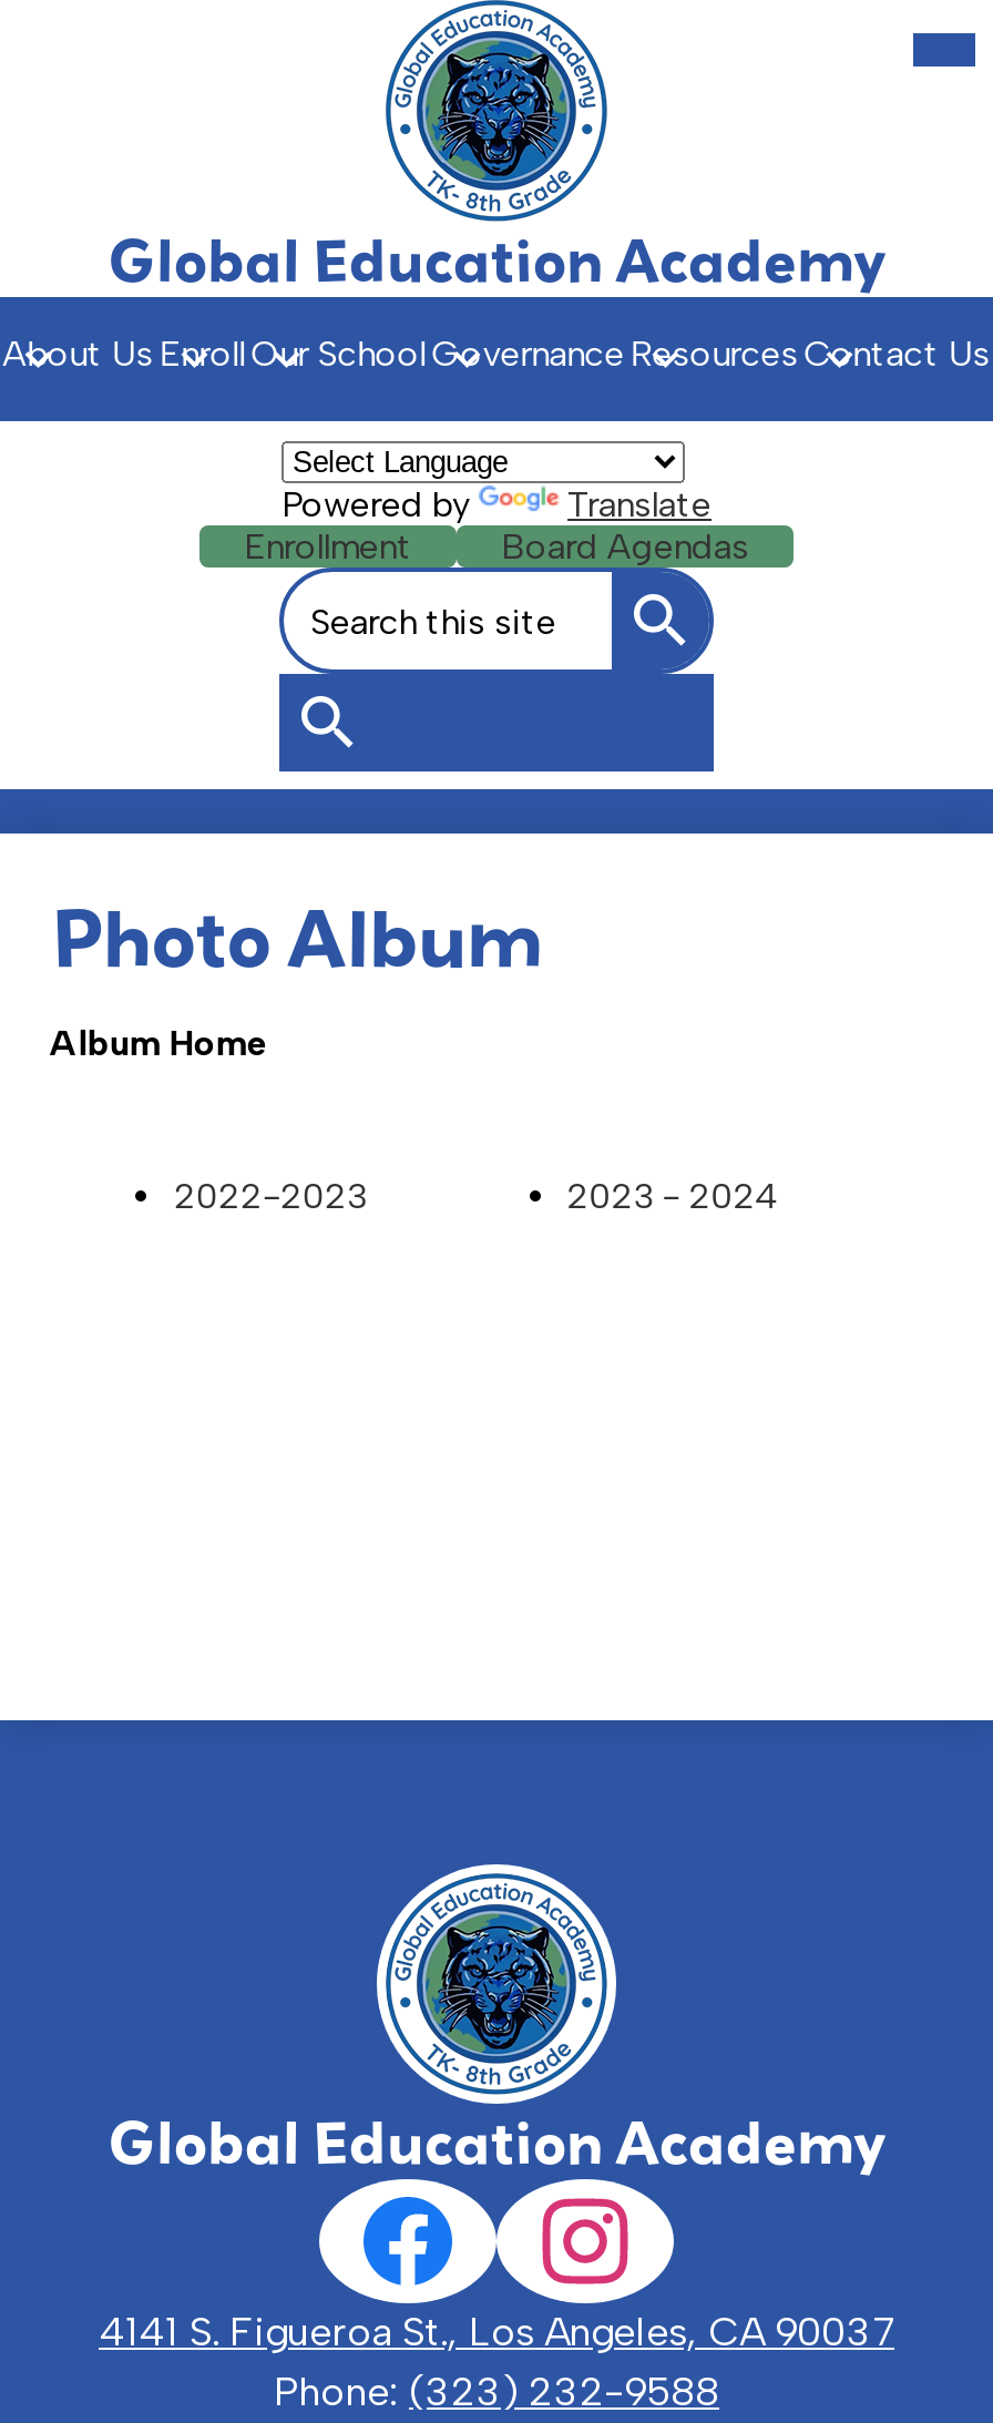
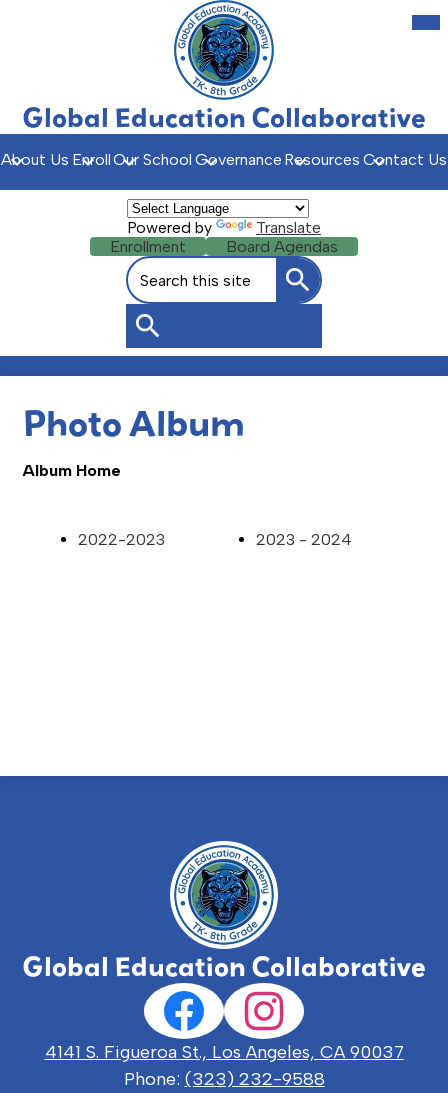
- Global Education Academy
+ Global Education Collaborative

- Global Education Academy
+ Global Education Collaborative
